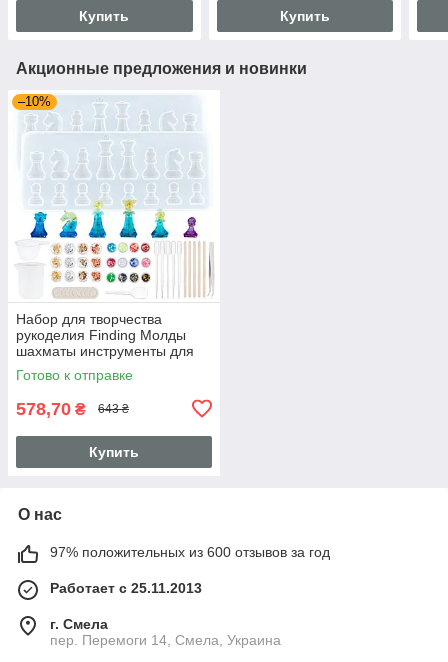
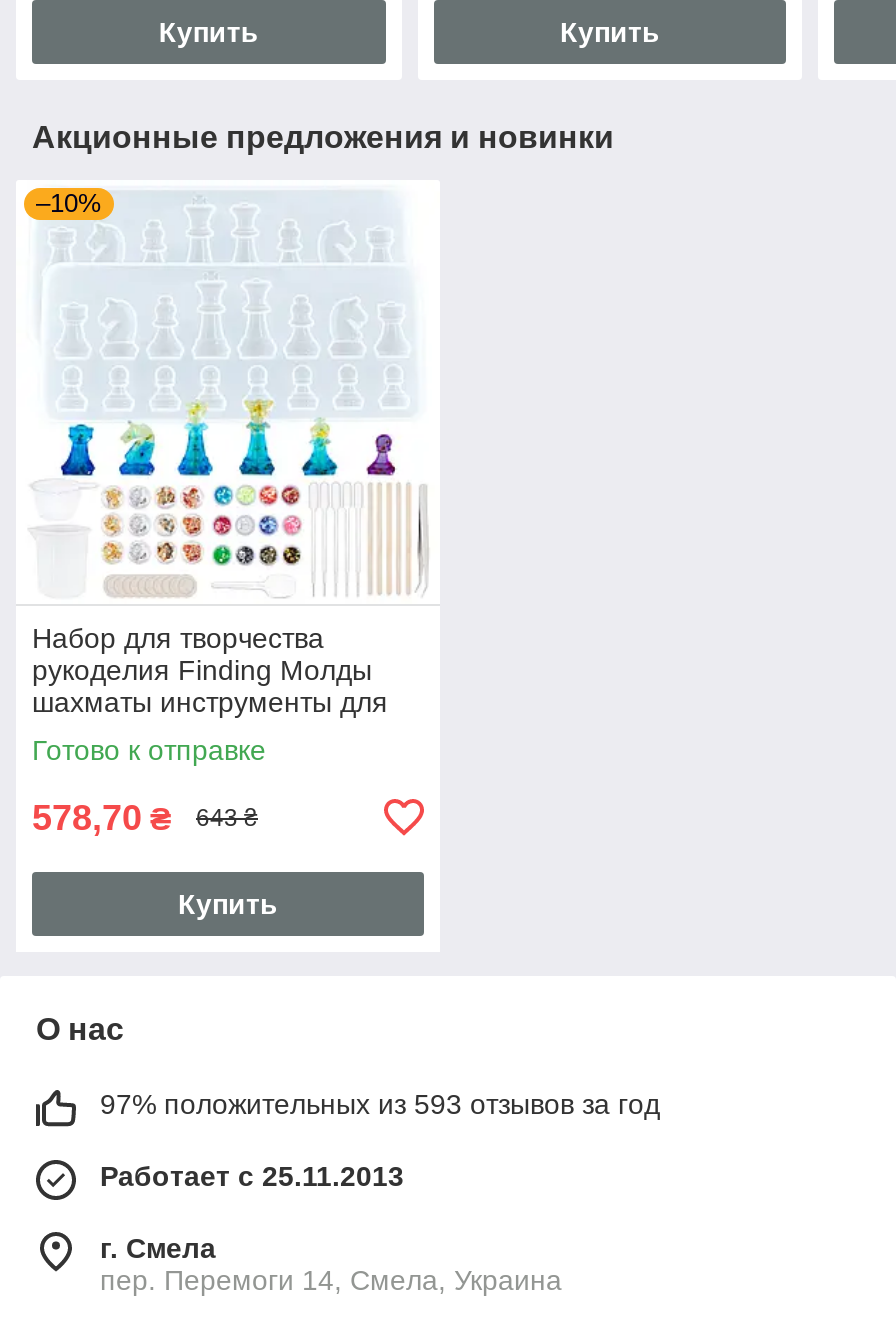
- 97% положительных из 600 отзывов за год
+ 97% положительных из 593 отзывов за год
